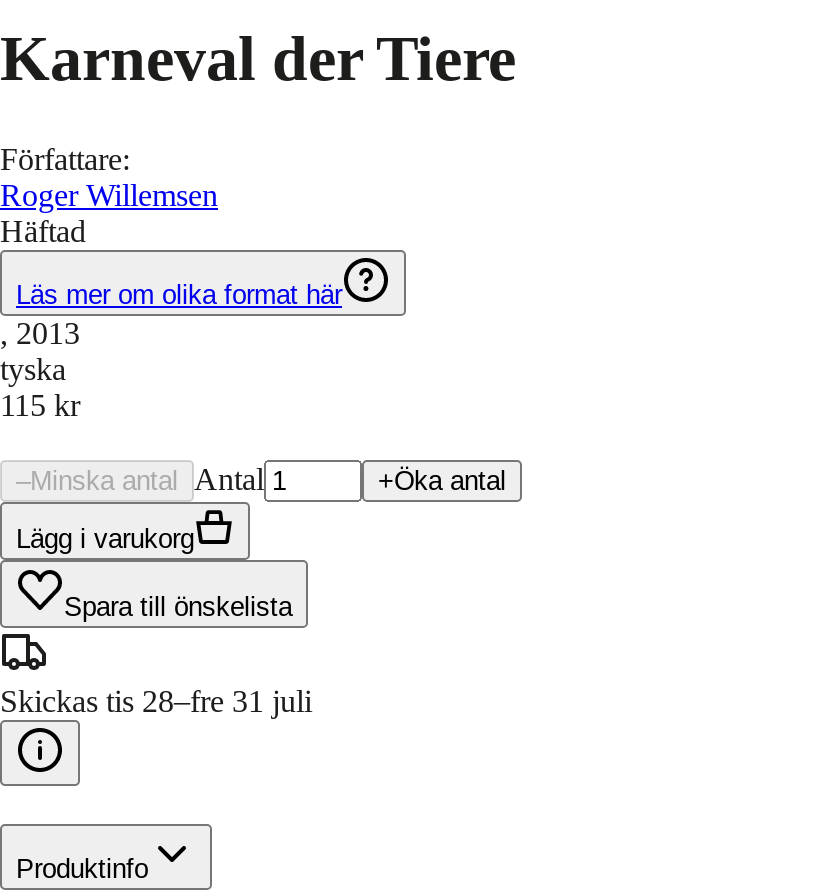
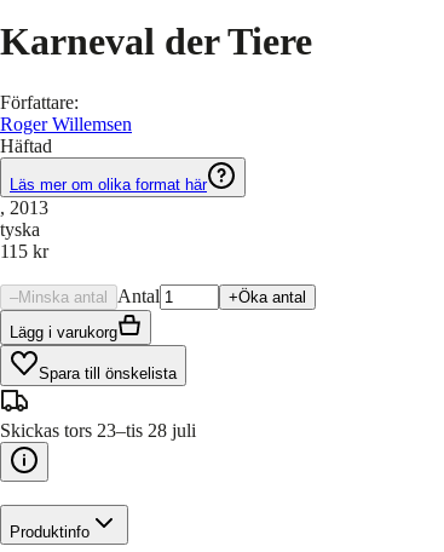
- Skickas tis 28–fre 31 juli
+ Skickas tors 23–tis 28 juli
